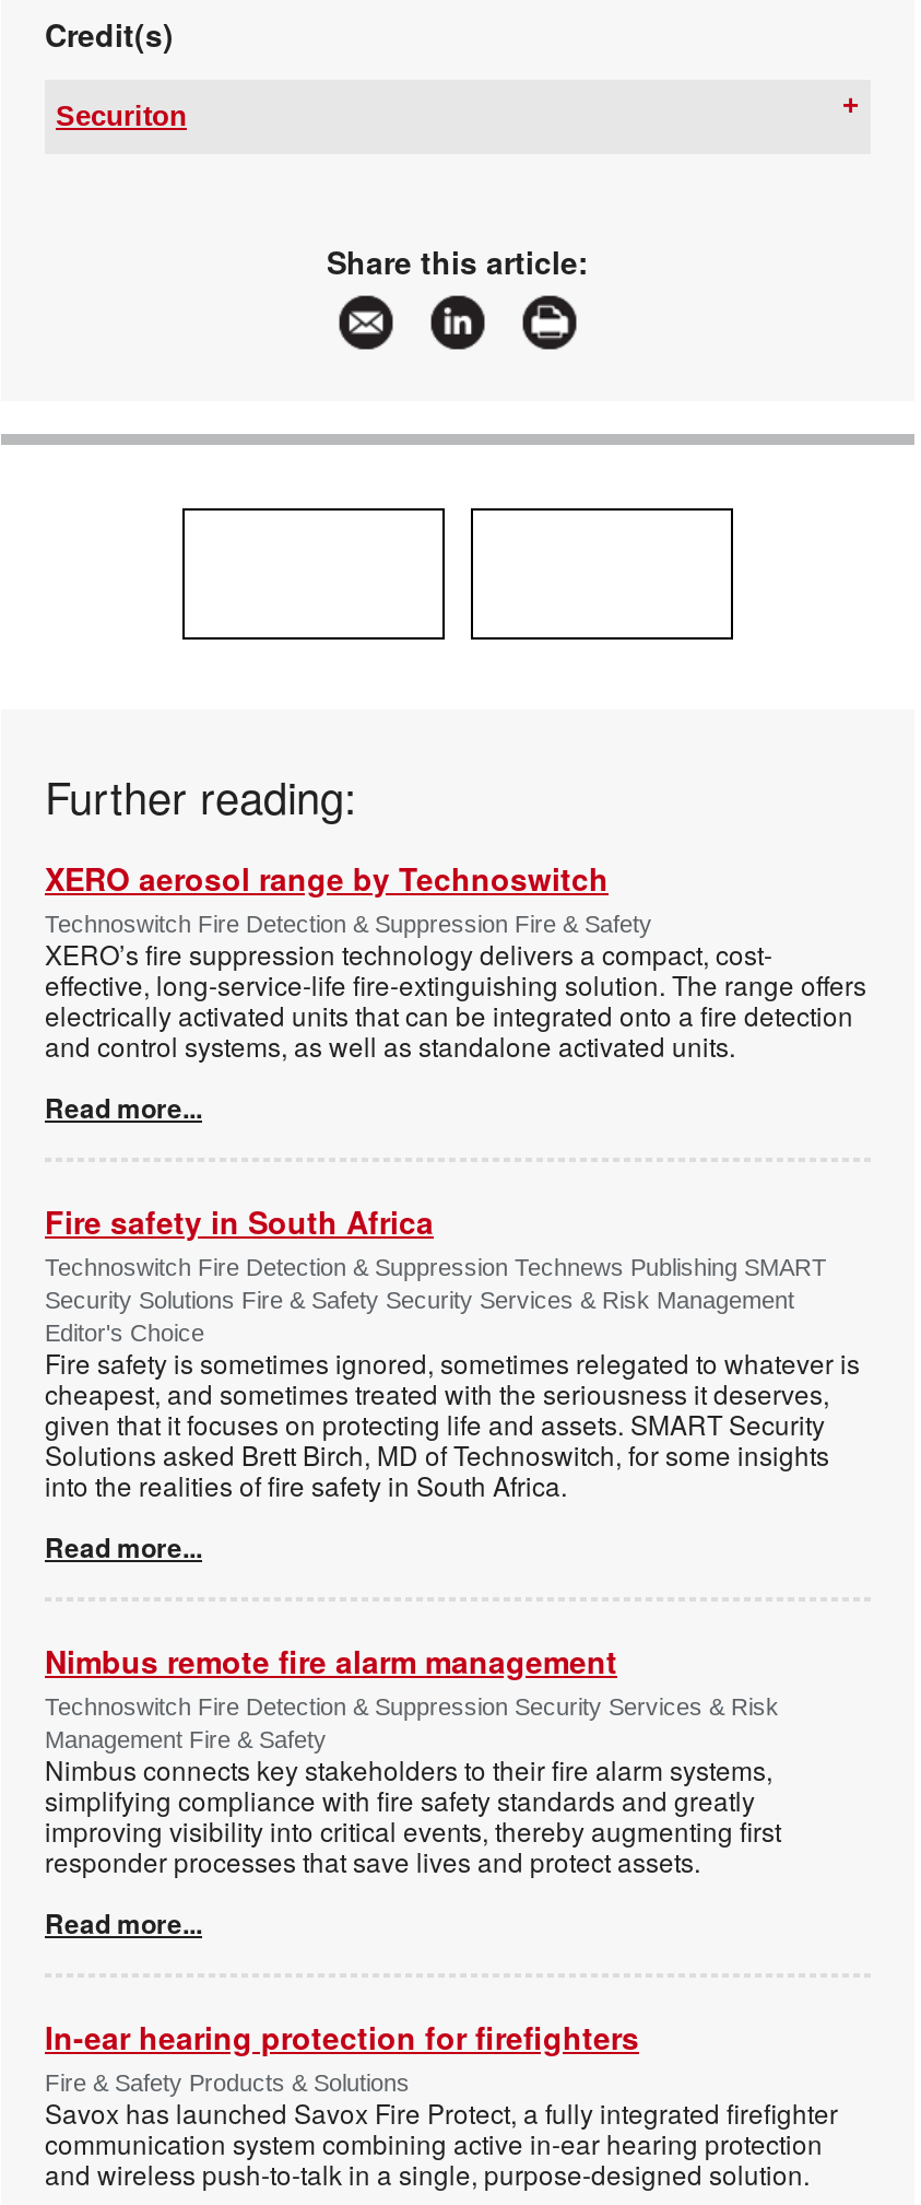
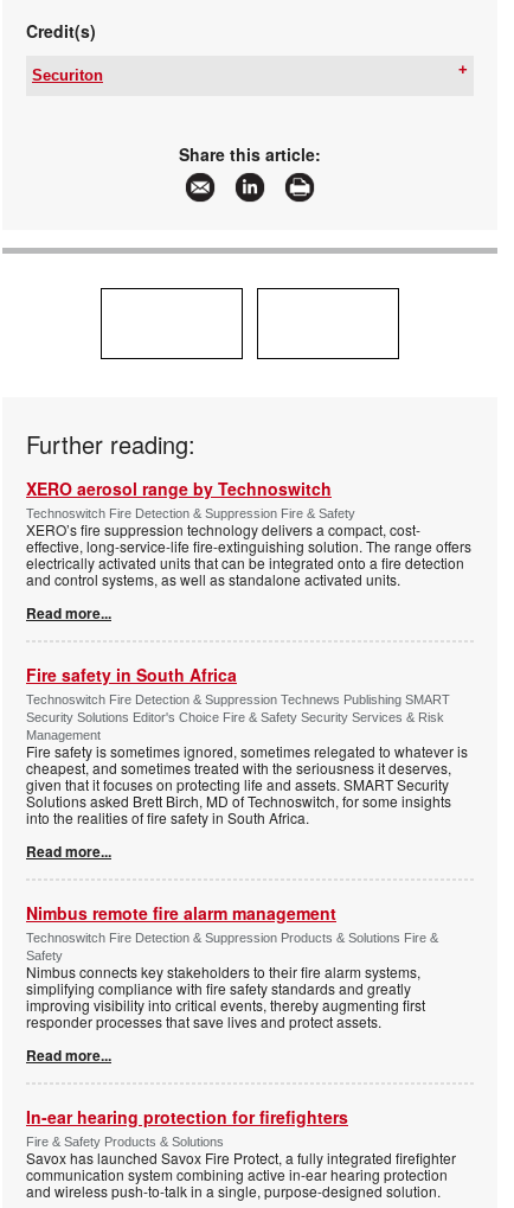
- Security Solutions Fire & Safety Security Services & Risk Management
- Editor's Choice
+ Security Solutions Editor's Choice Fire & Safety Security Services & Risk
+ Management

- Technoswitch Fire Detection & Suppression Security Services & Risk
- Management Fire & Safety
+ Technoswitch Fire Detection & Suppression Products & Solutions Fire &
+ Safety
